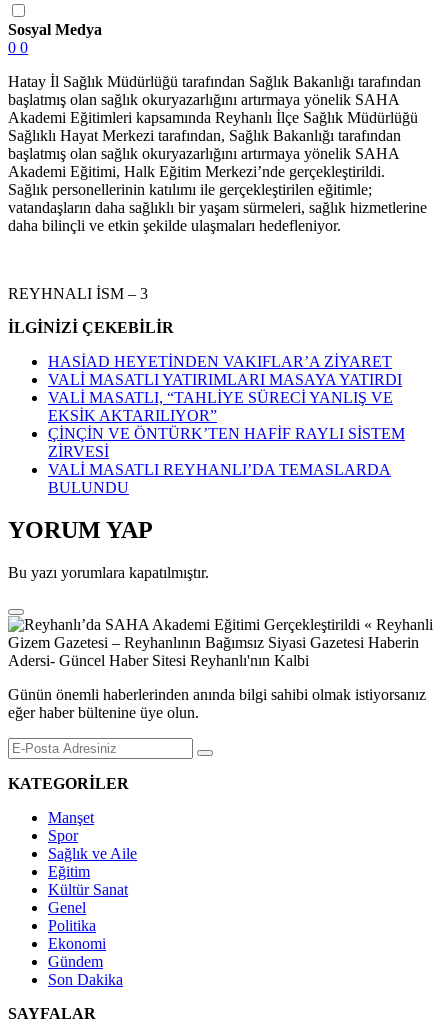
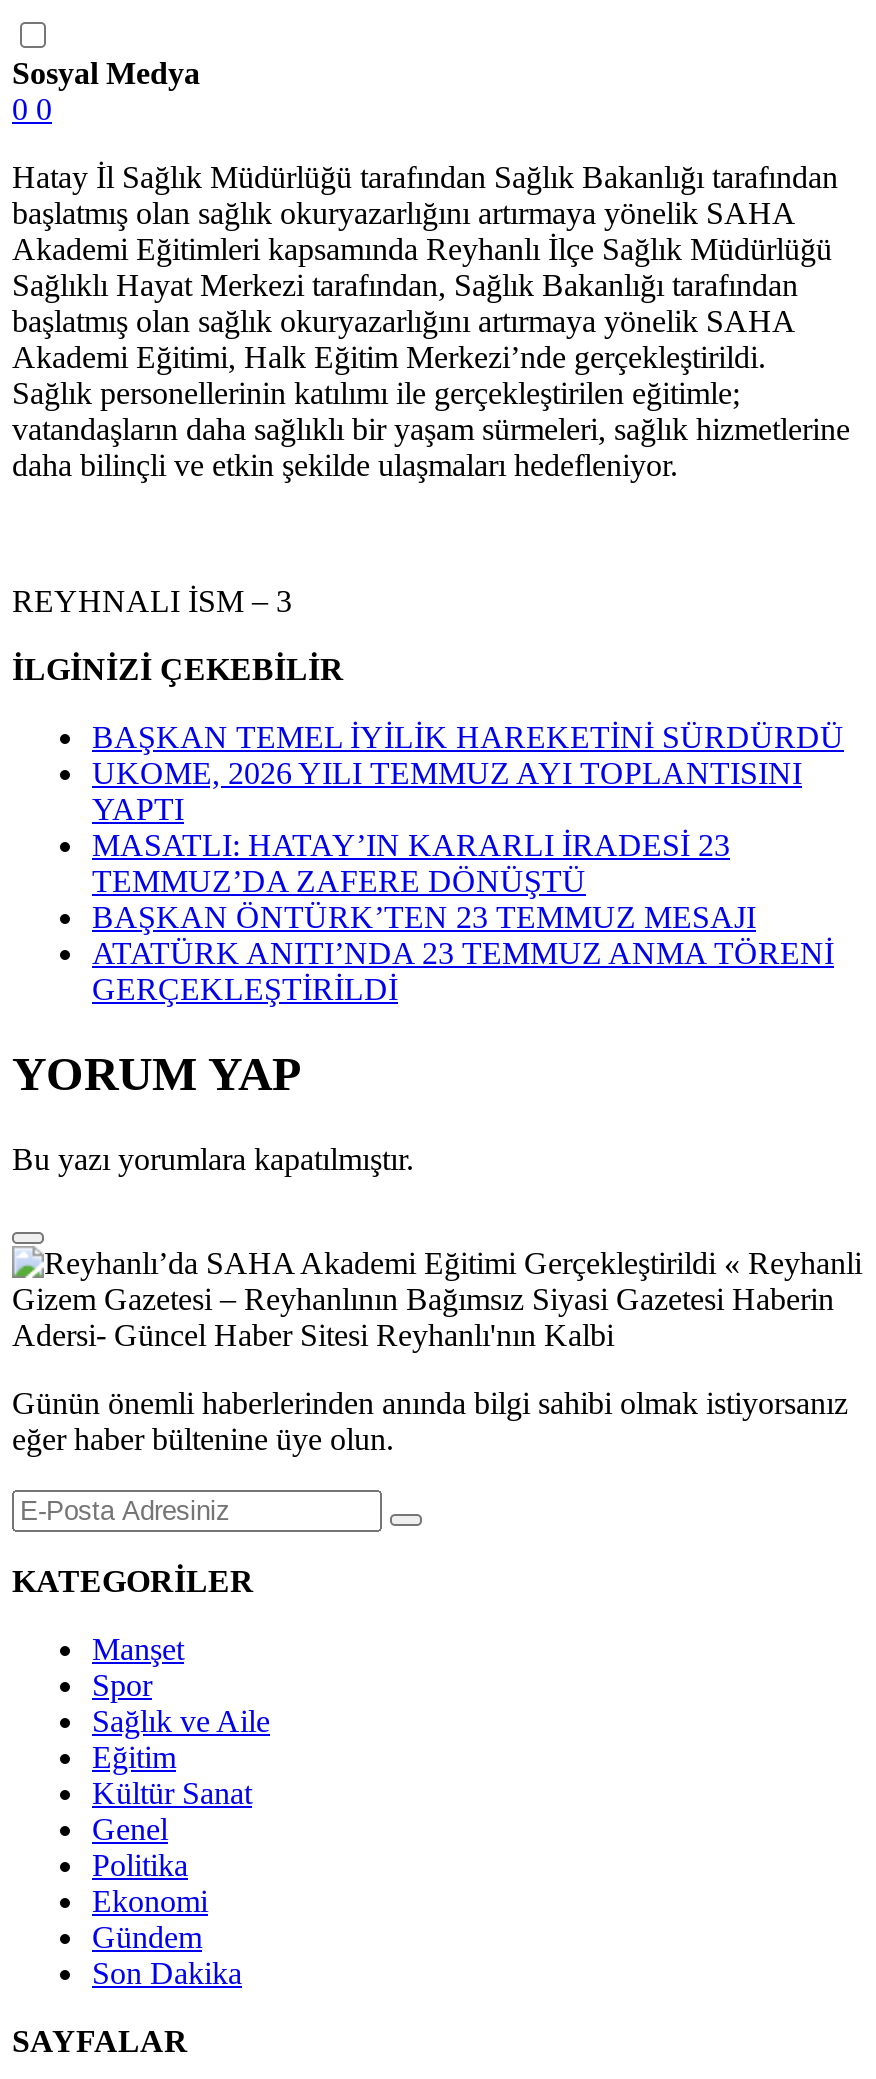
- HASİAD HEYETİNDEN VAKIFLAR’A ZİYARET
- VALİ MASATLI YATIRIMLARI MASAYA YATIRDI
- VALİ MASATLI, “TAHLİYE SÜRECİ YANLIŞ VE
- EKSİK AKTARILIYOR”
- ÇİNÇİN VE ÖNTÜRK’TEN HAFİF RAYLI SİSTEM
- ZİRVESİ
- VALİ MASATLI REYHANLI’DA TEMASLARDA
- BULUNDU
+ BAŞKAN TEMEL İYİLİK HAREKETİNİ SÜRDÜRDÜ
+ UKOME, 2026 YILI TEMMUZ AYI TOPLANTISINI
+ YAPTI
+ MASATLI: HATAY’IN KARARLI İRADESİ 23
+ TEMMUZ’DA ZAFERE DÖNÜŞTÜ
+ BAŞKAN ÖNTÜRK’TEN 23 TEMMUZ MESAJI
+ ATATÜRK ANITI’NDA 23 TEMMUZ ANMA TÖRENİ
+ GERÇEKLEŞTİRİLDİ
